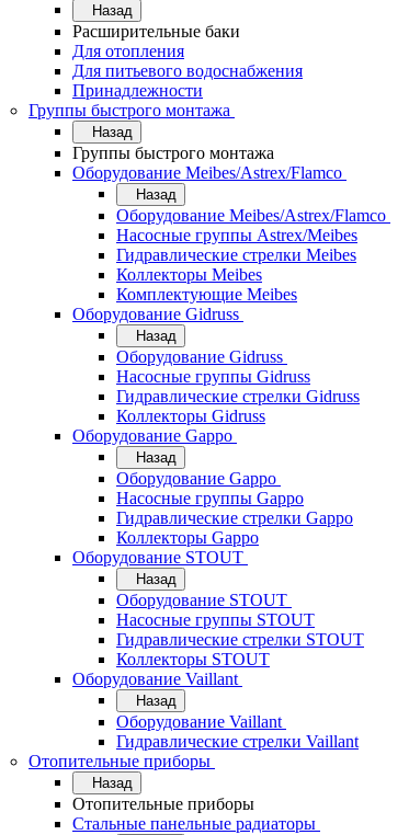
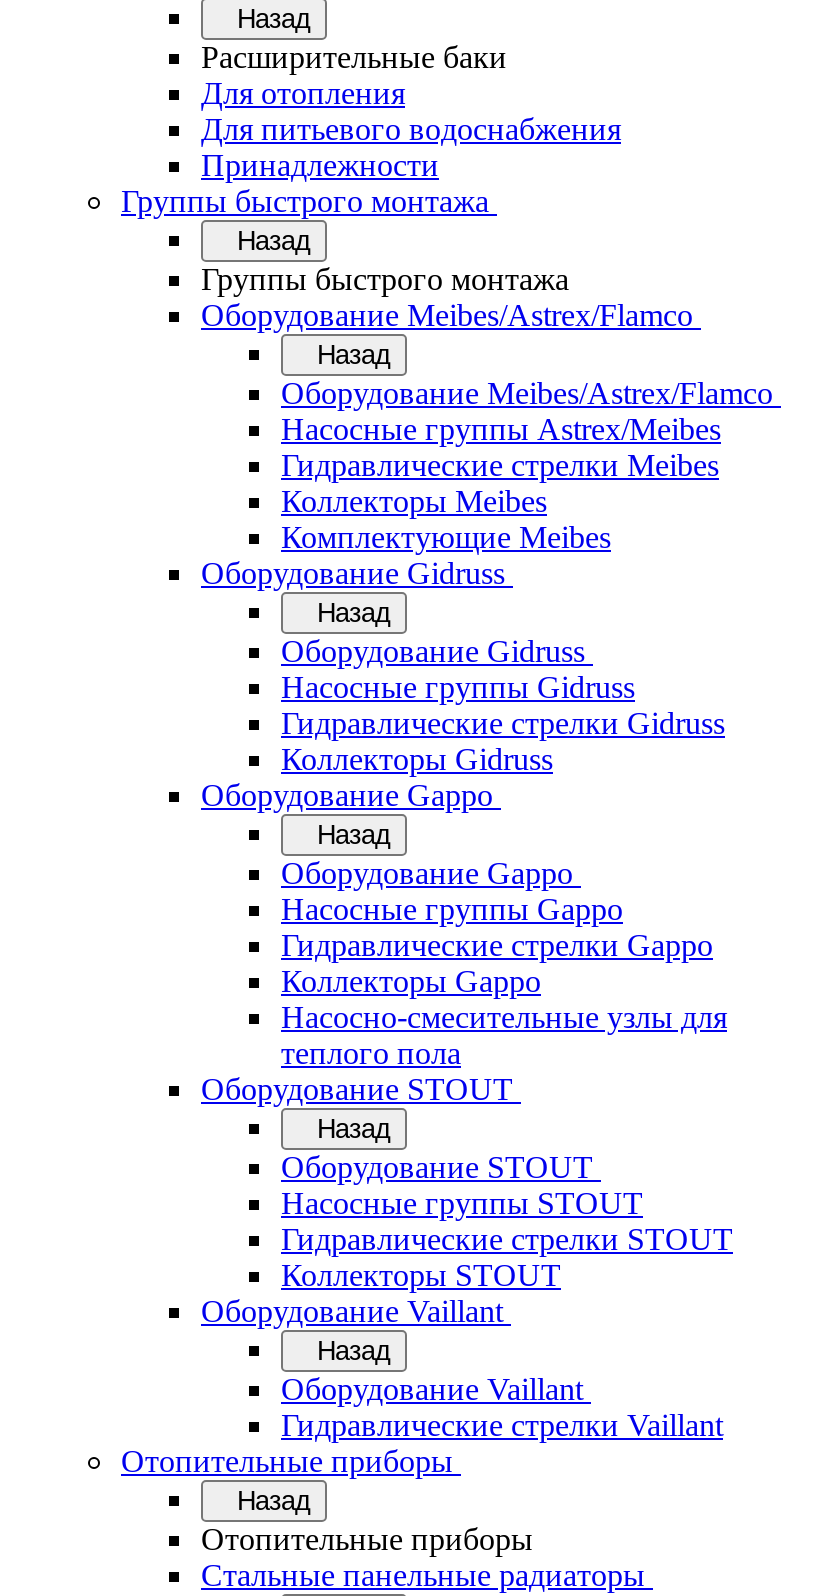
+ Насосно-смесительные узлы для
+ теплого пола
